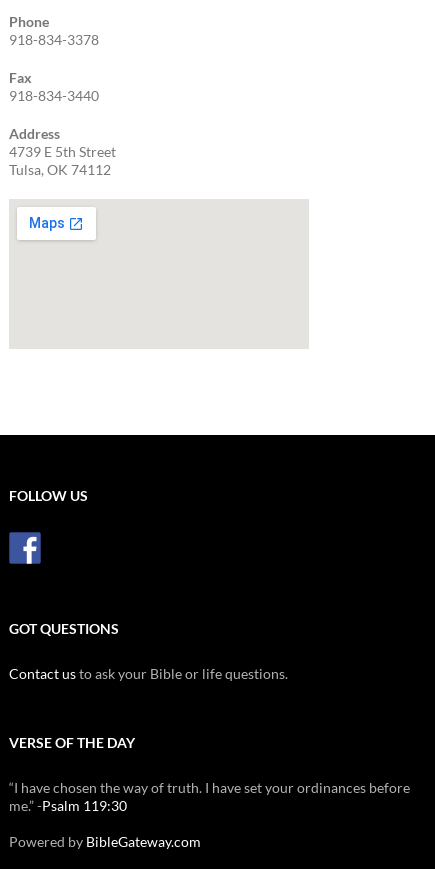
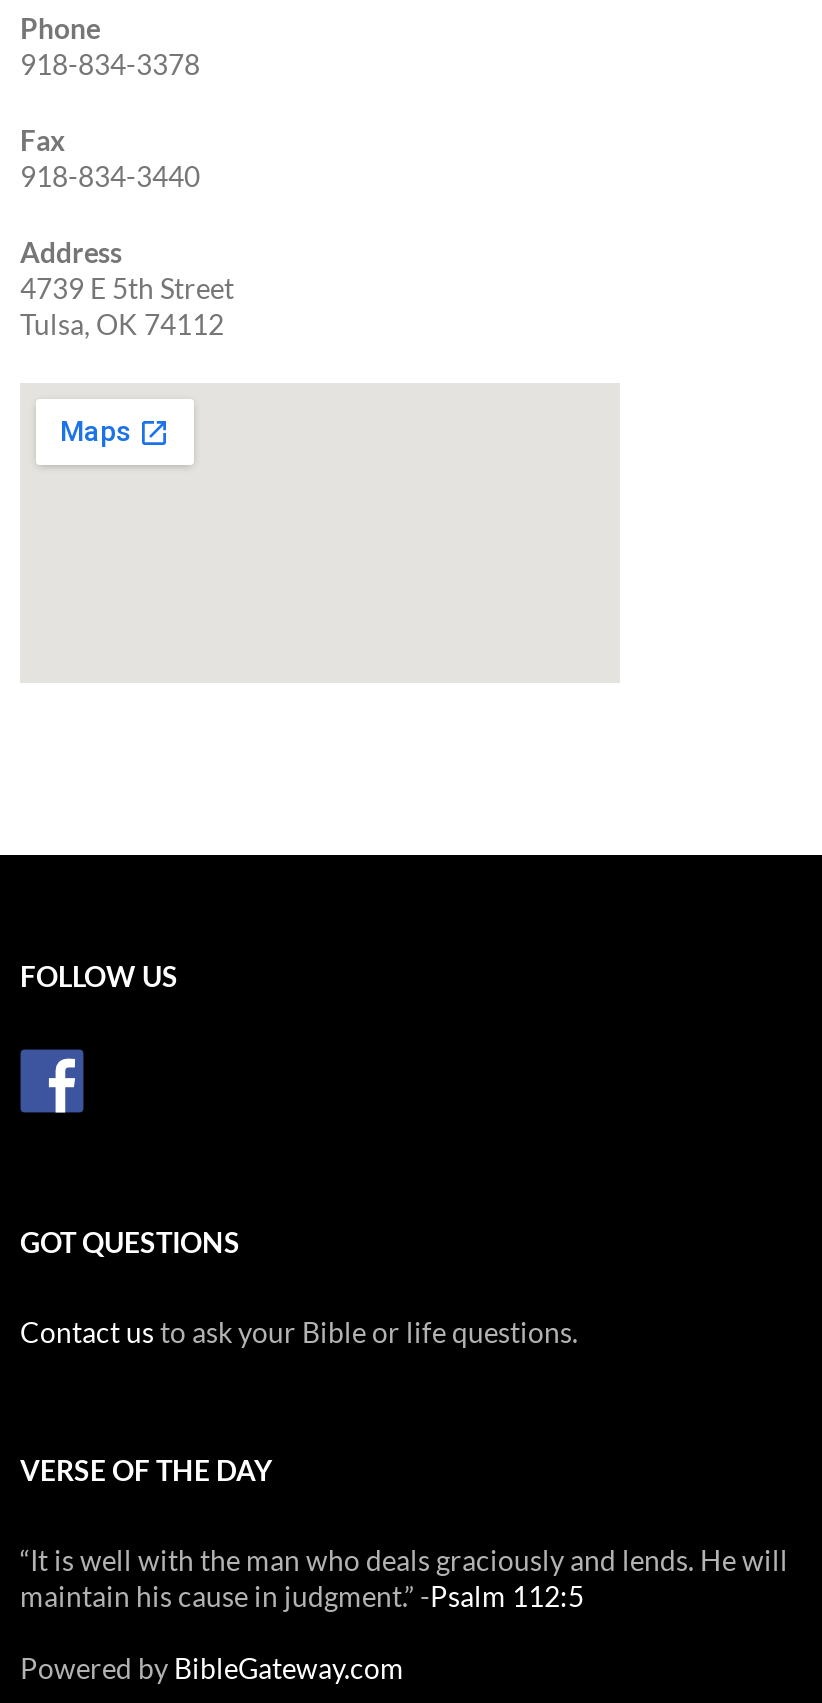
- “I have chosen the way of truth. I have set your ordinances before
- me.” -Psalm 119:30
+ “It is well with the man who deals graciously and lends. He will
+ maintain his cause in judgment.” -Psalm 112:5
